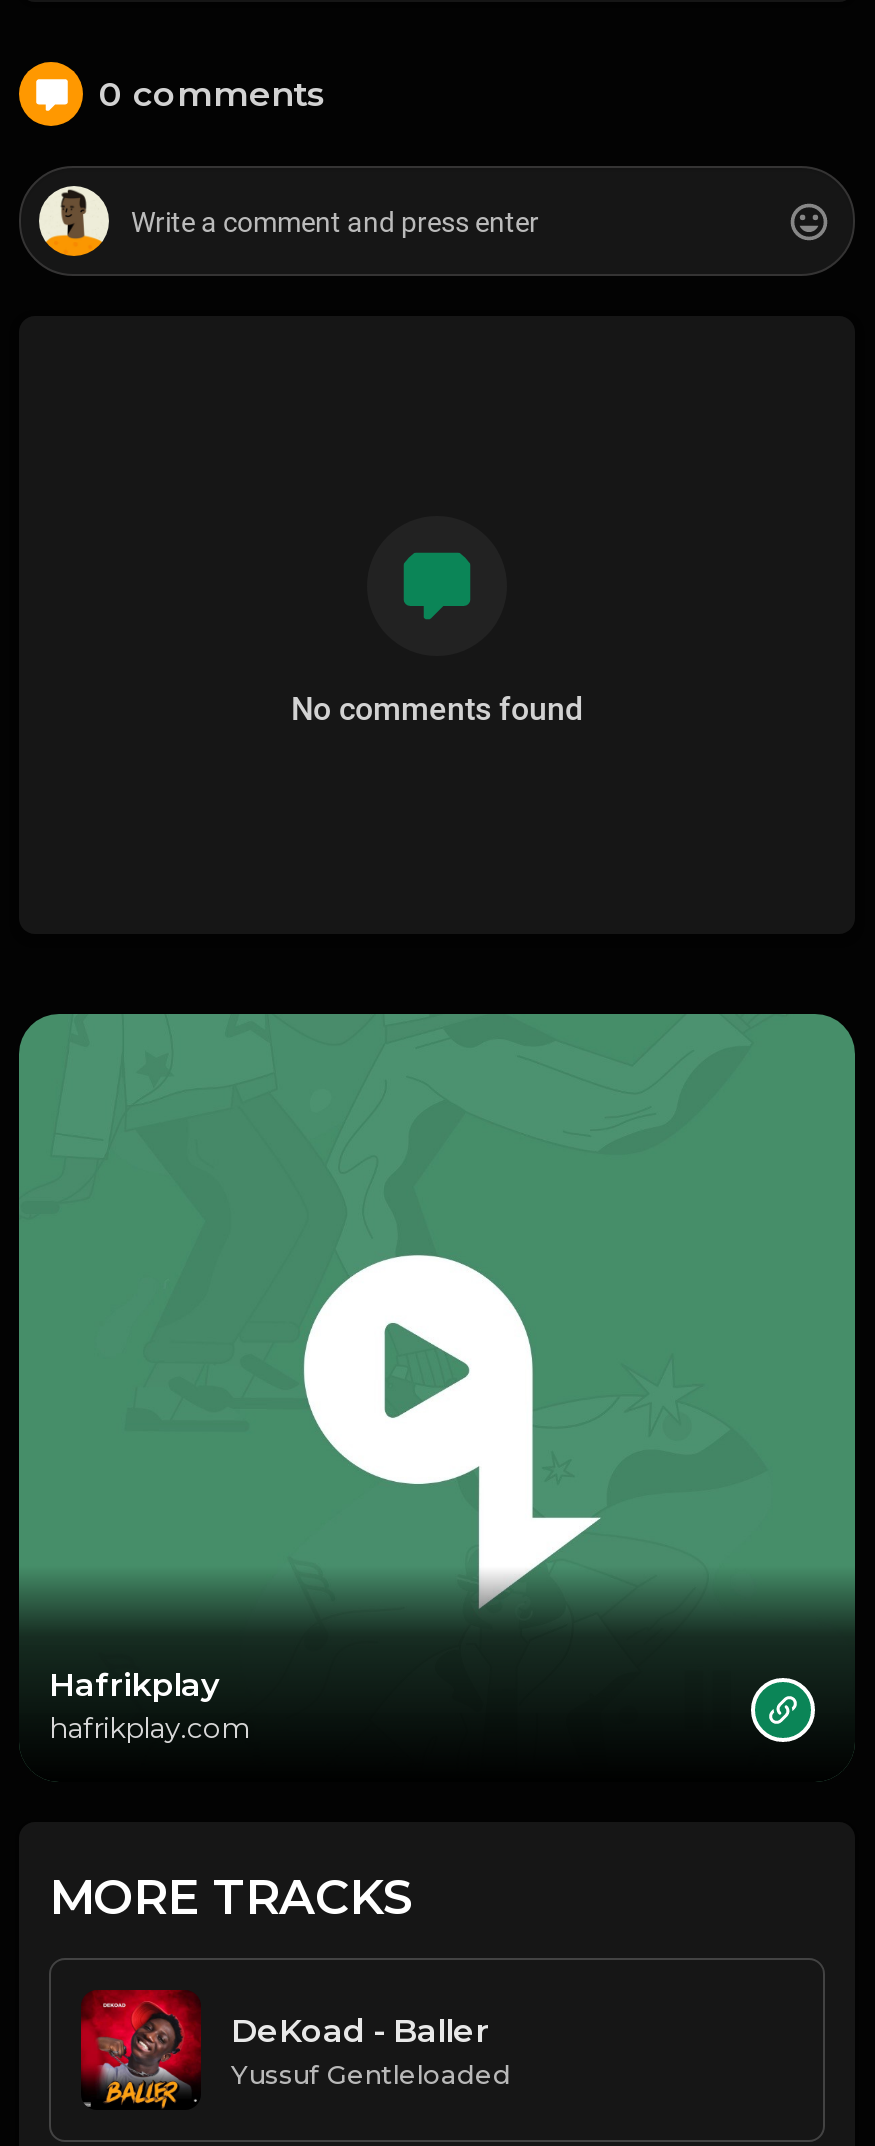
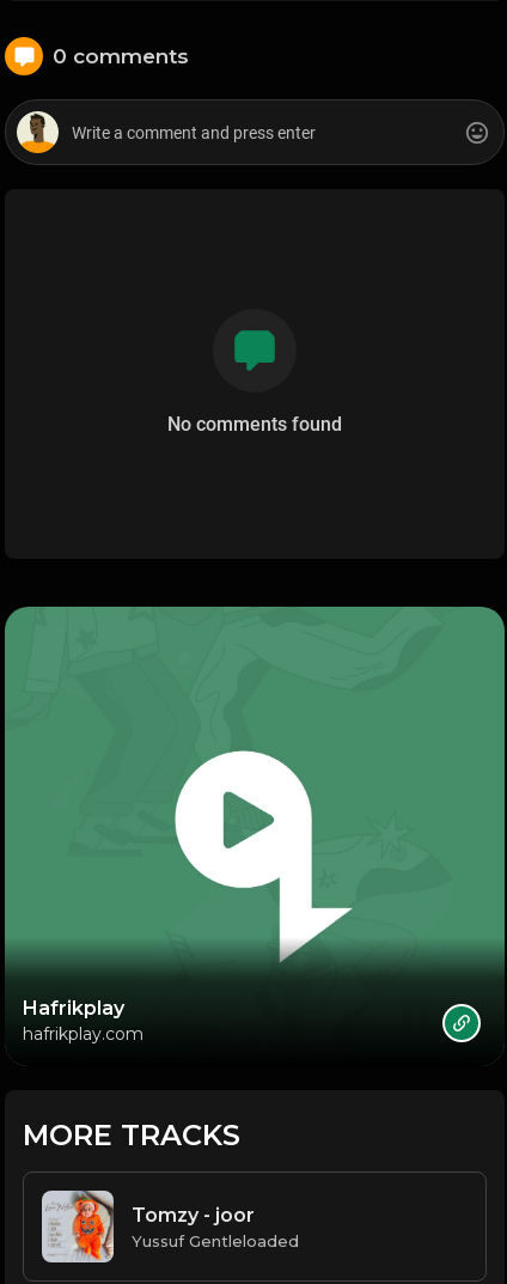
- [image]
- DeKoad - Baller
+ [image]
+ Tomzy - joor
